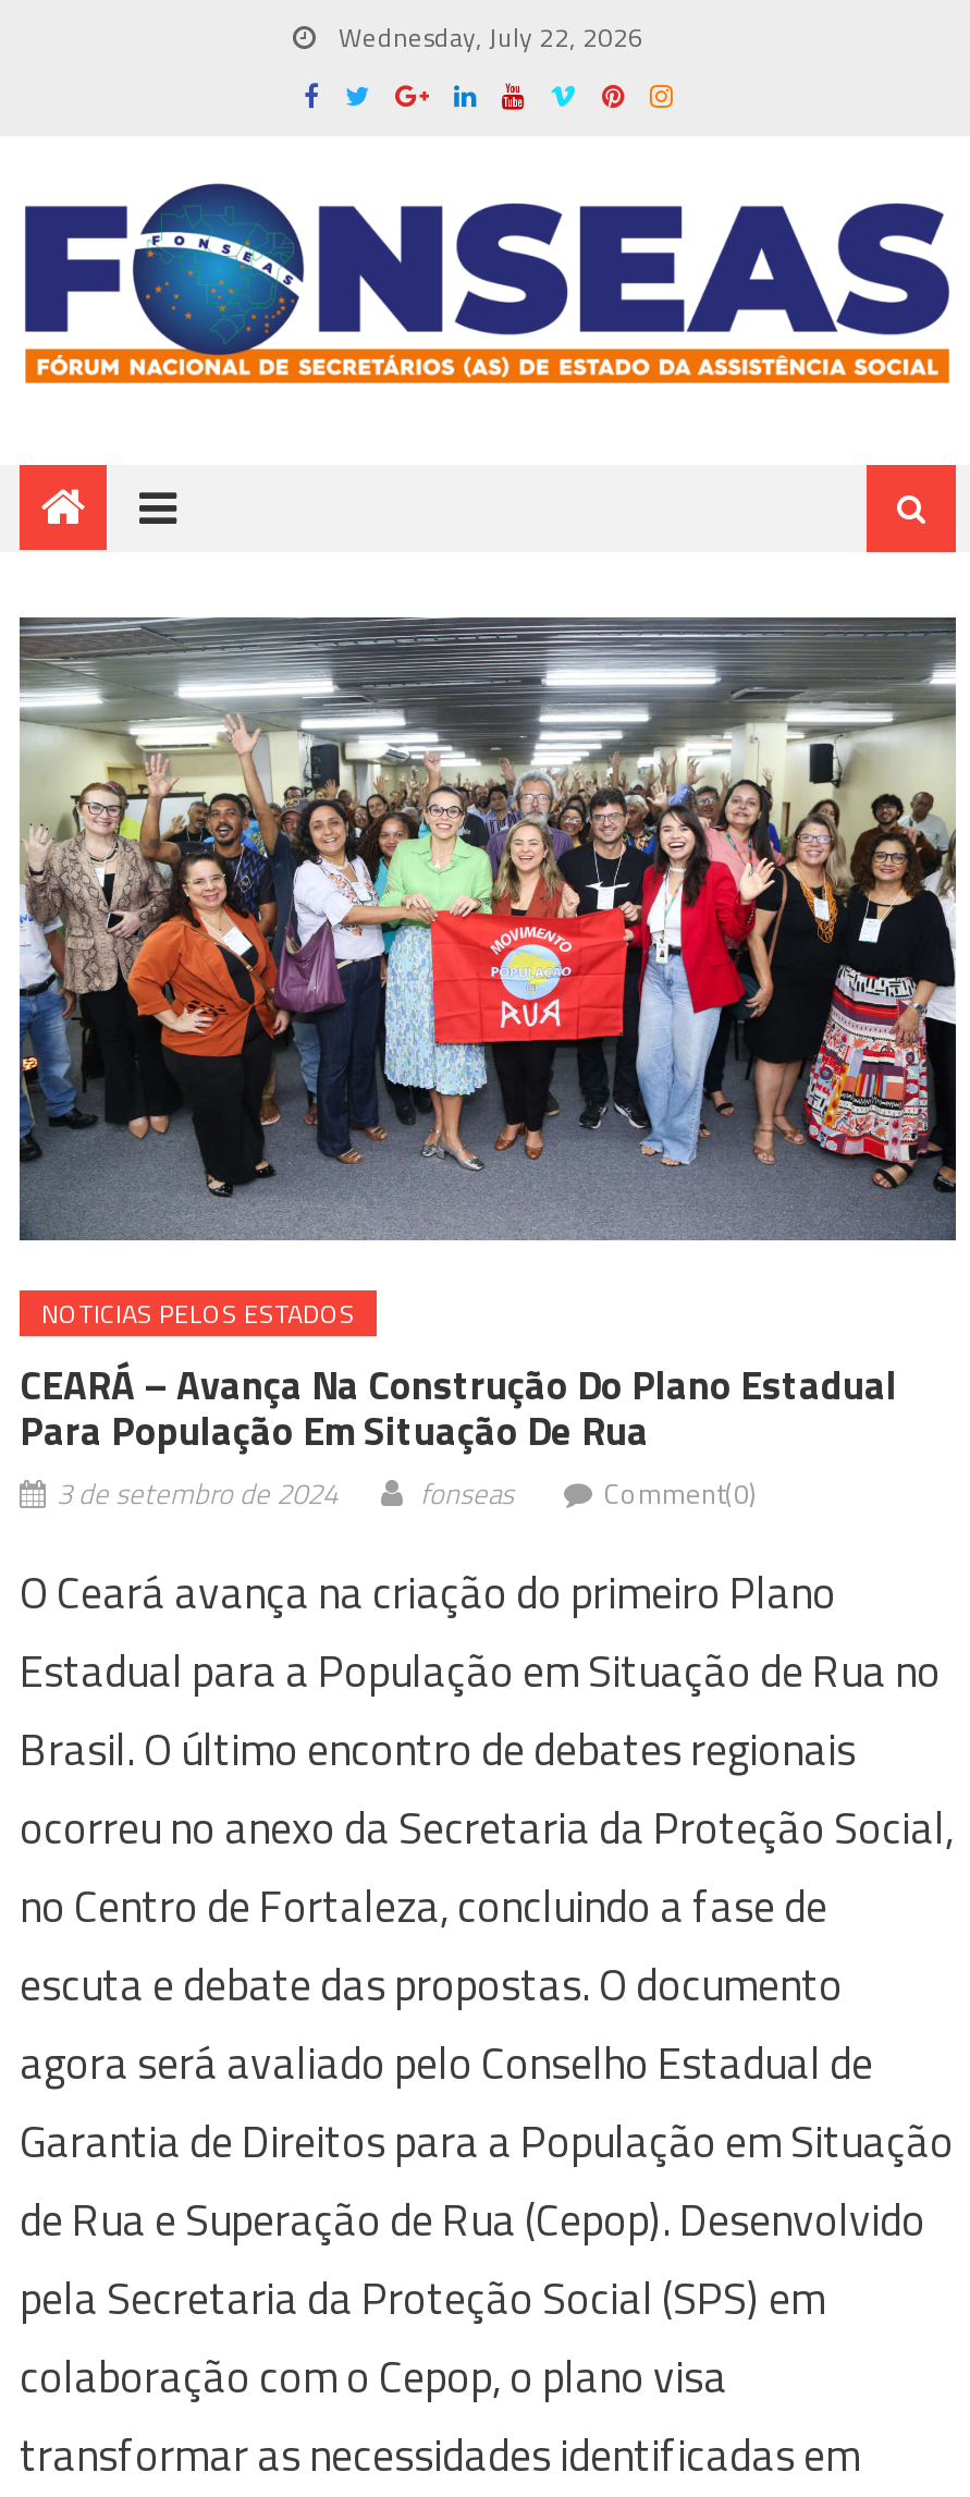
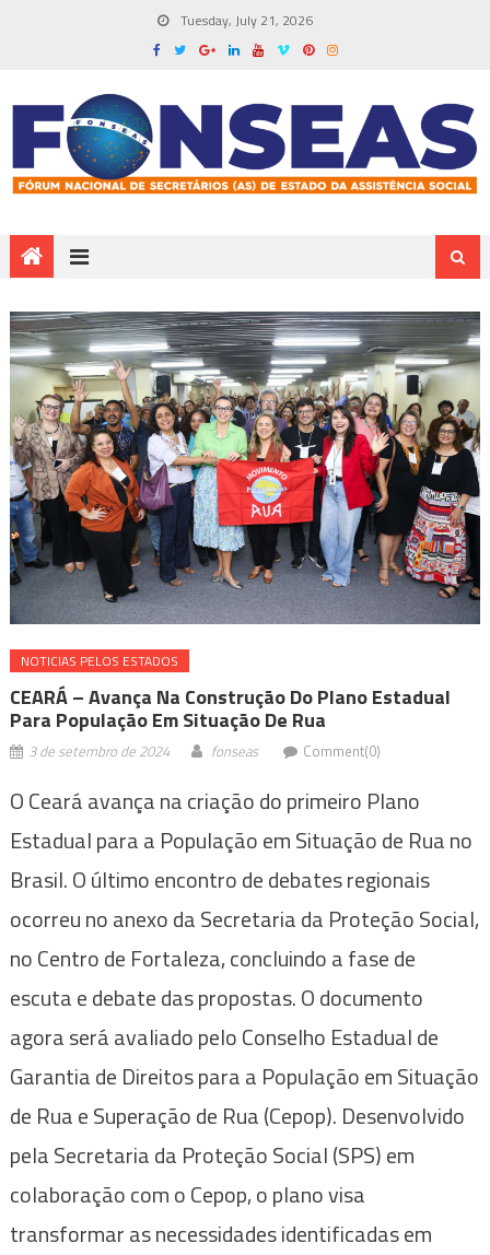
- Wednesday, July 22, 2026
+ Tuesday, July 21, 2026
